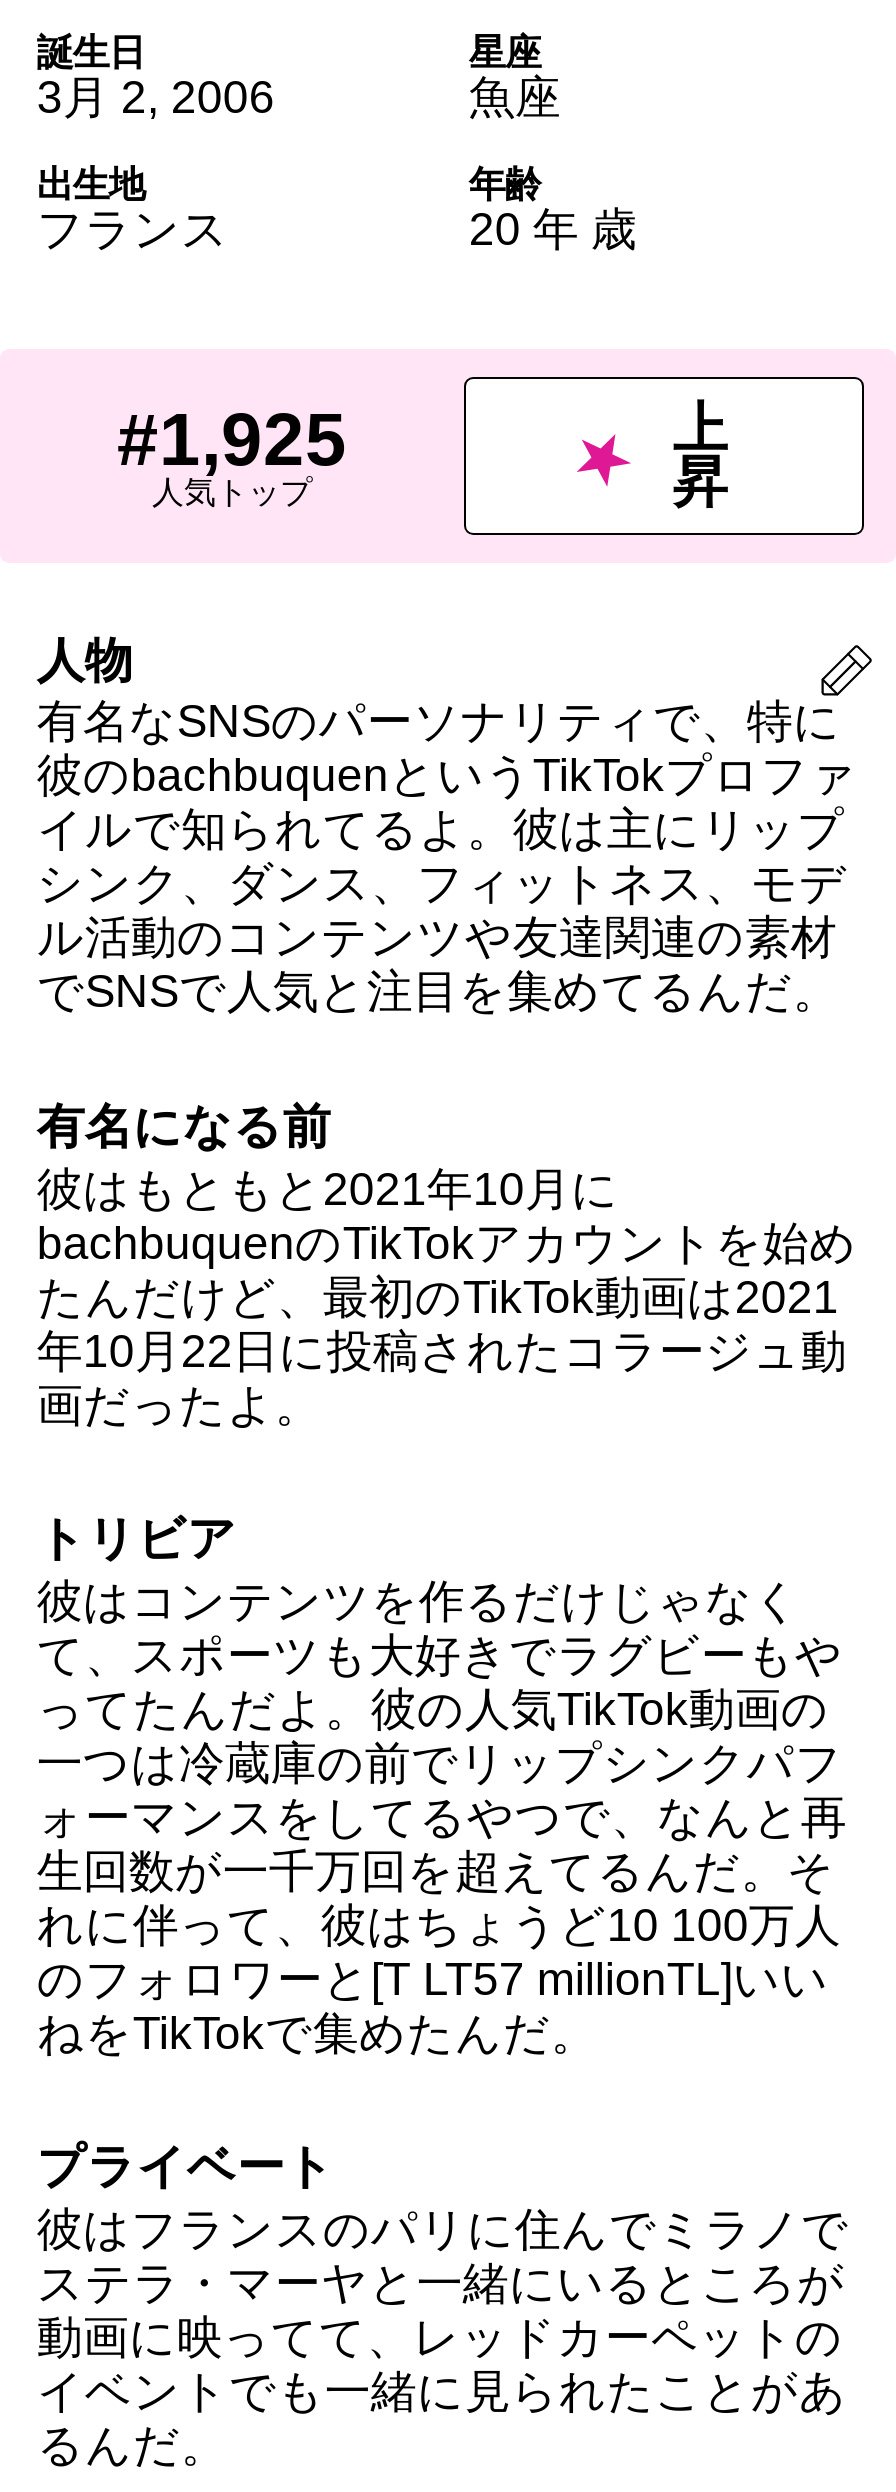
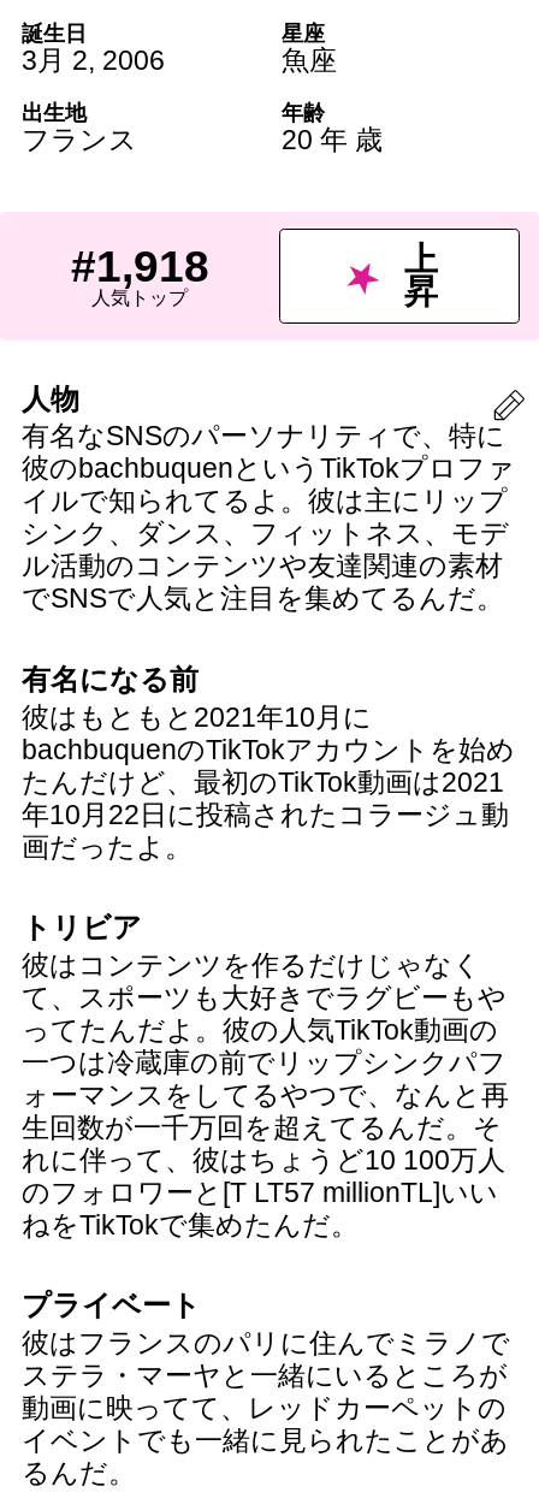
- #1,925
+ #1,918
